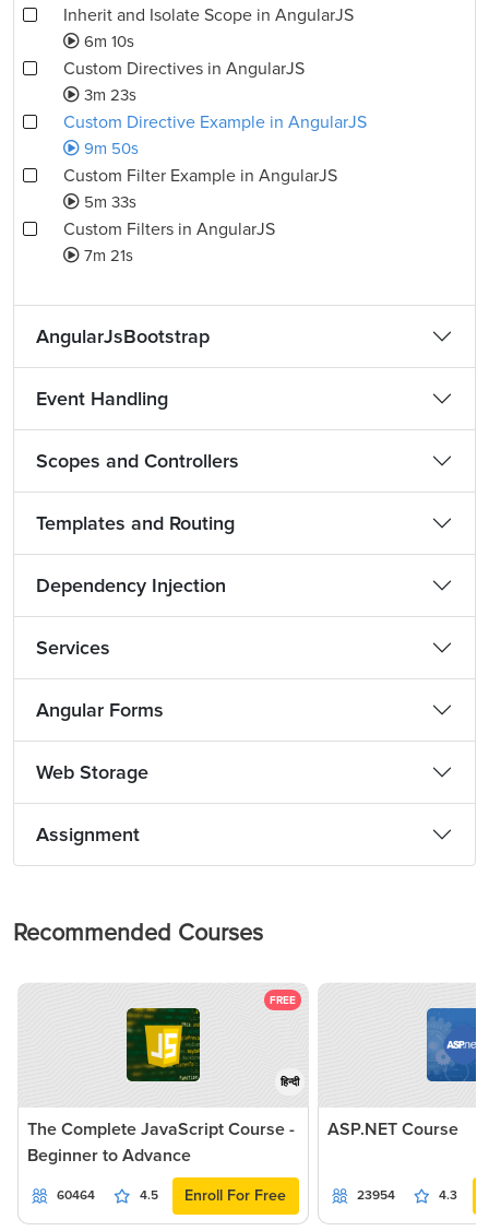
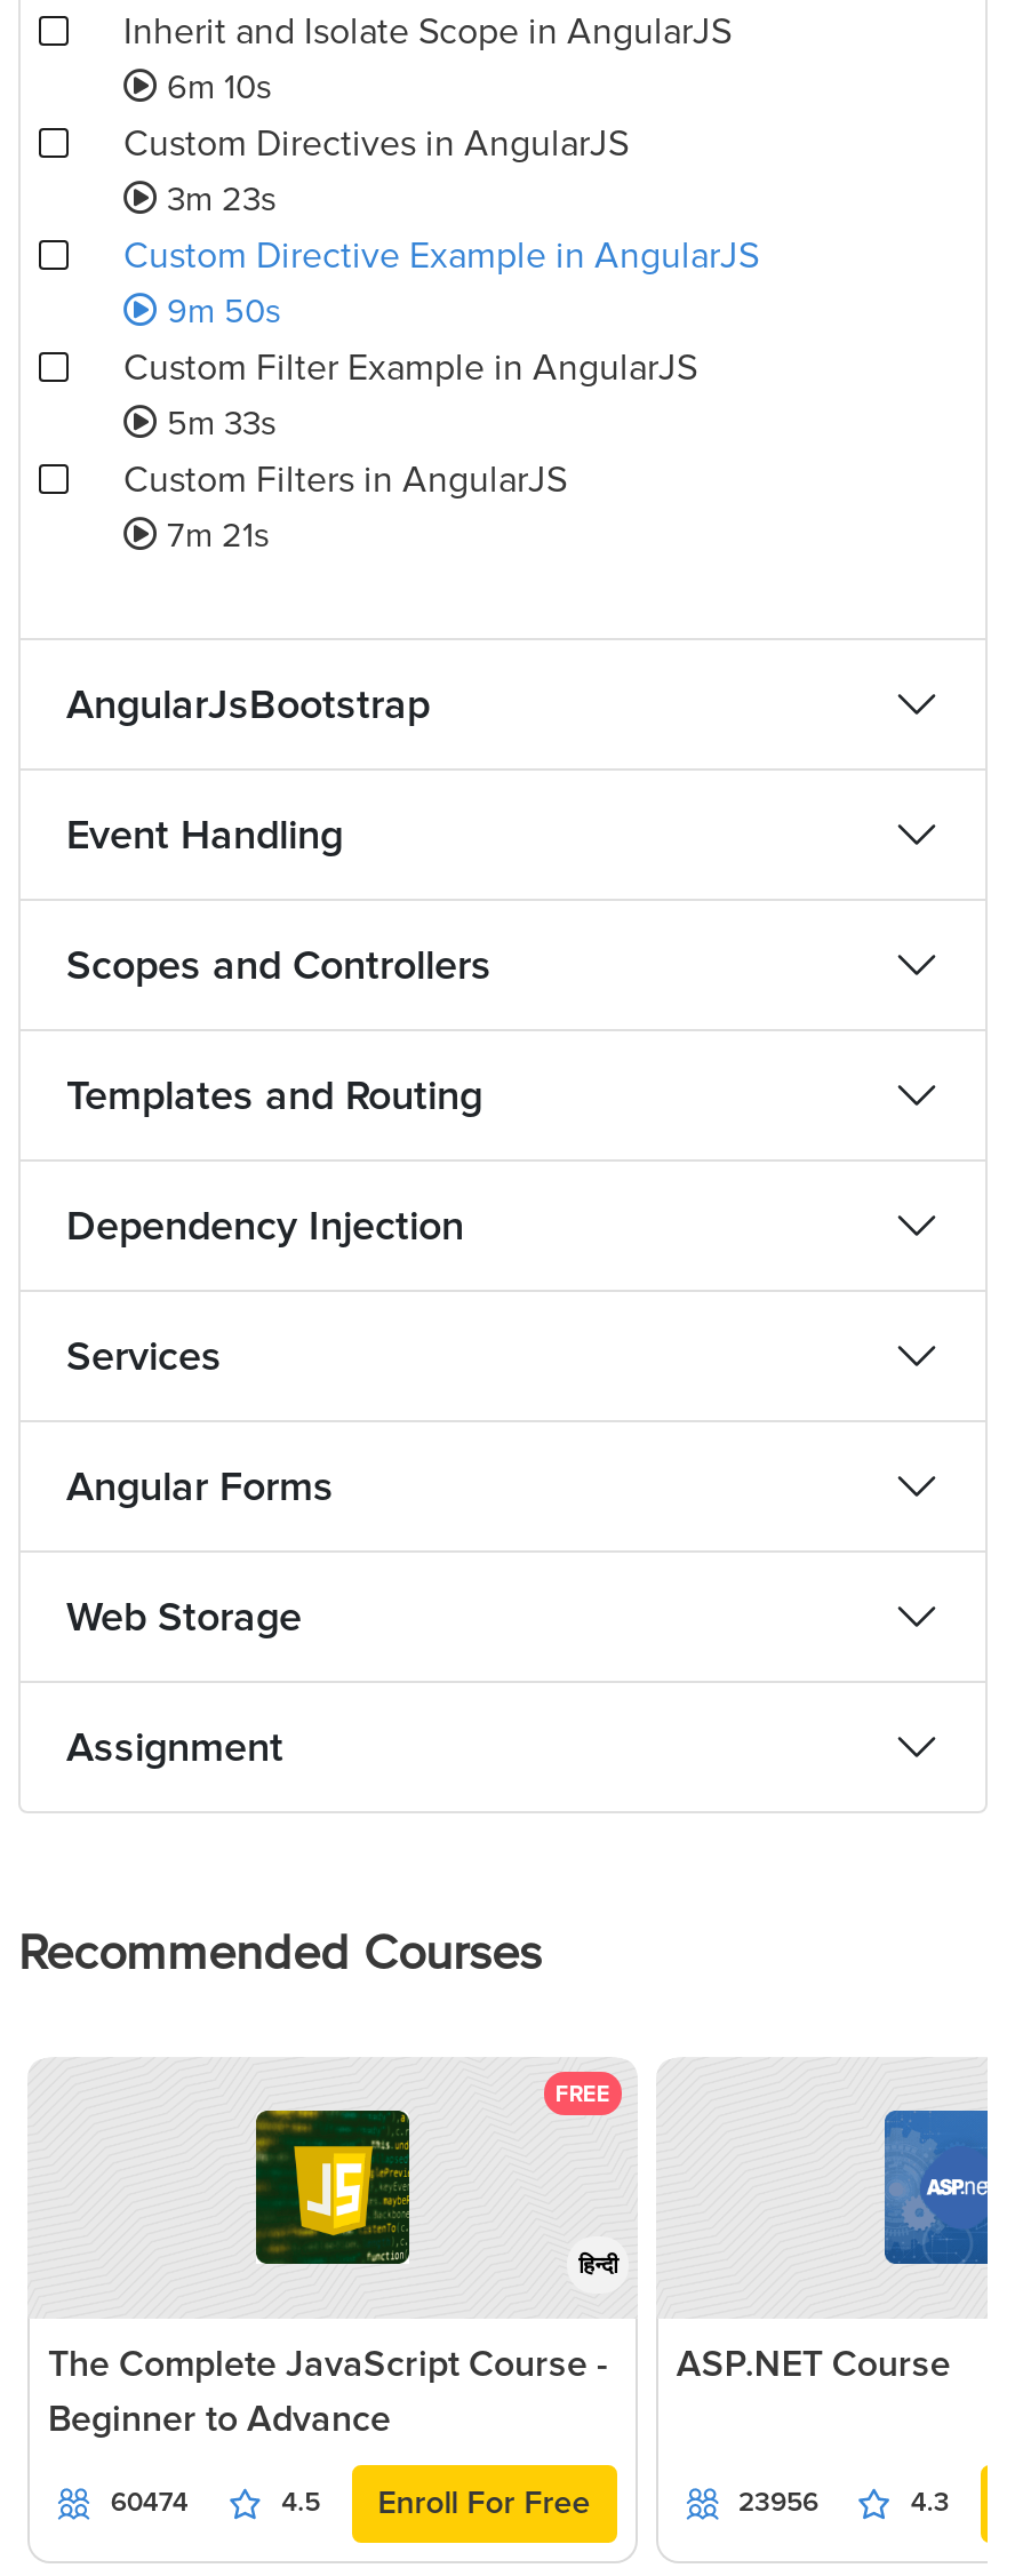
- 60464
+ 60474

- 23954
+ 23956
